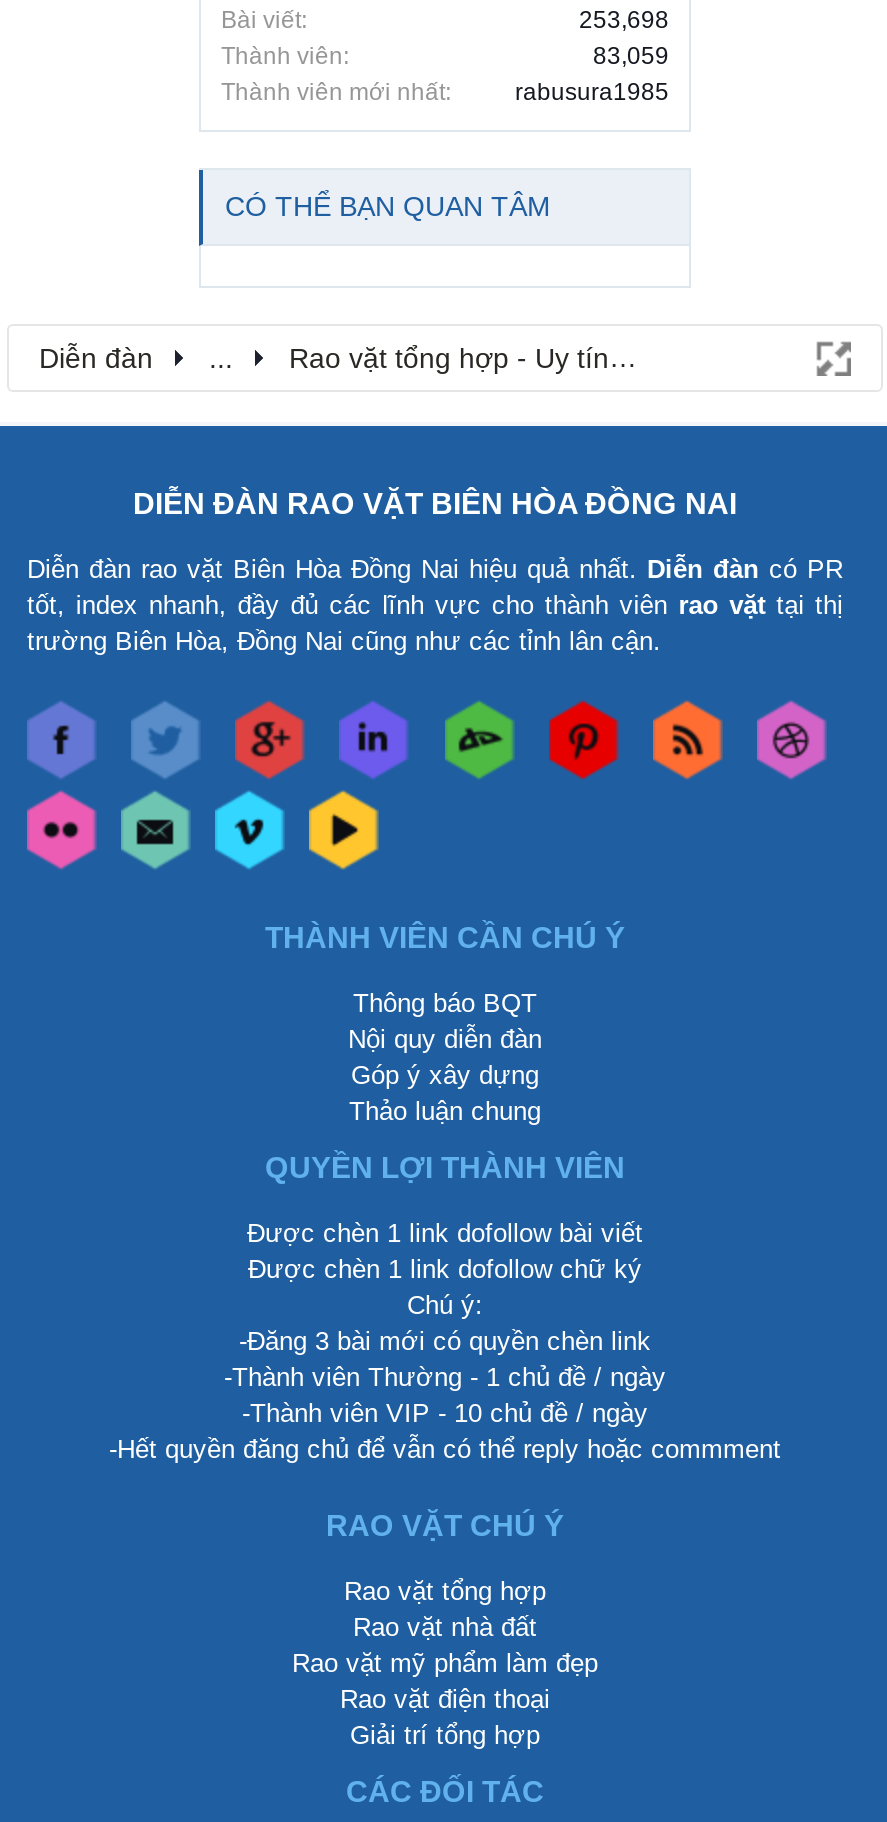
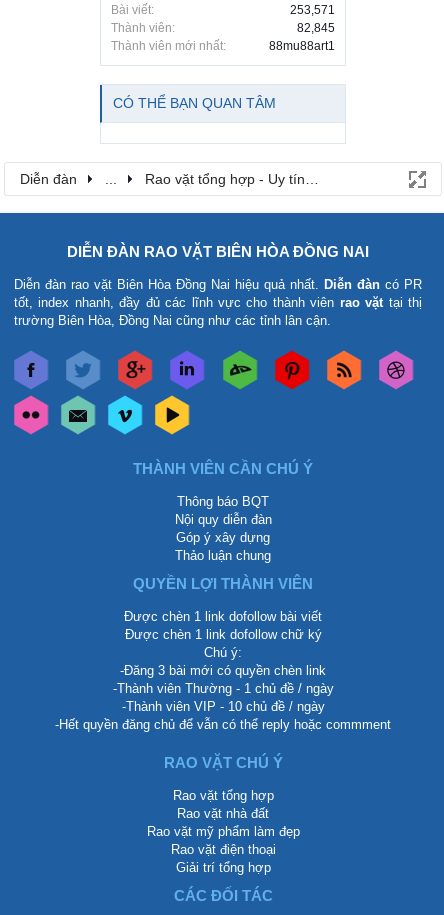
- 253,698
+ 253,571

- 83,059
+ 82,845

- rabusura1985
+ 88mu88art1
